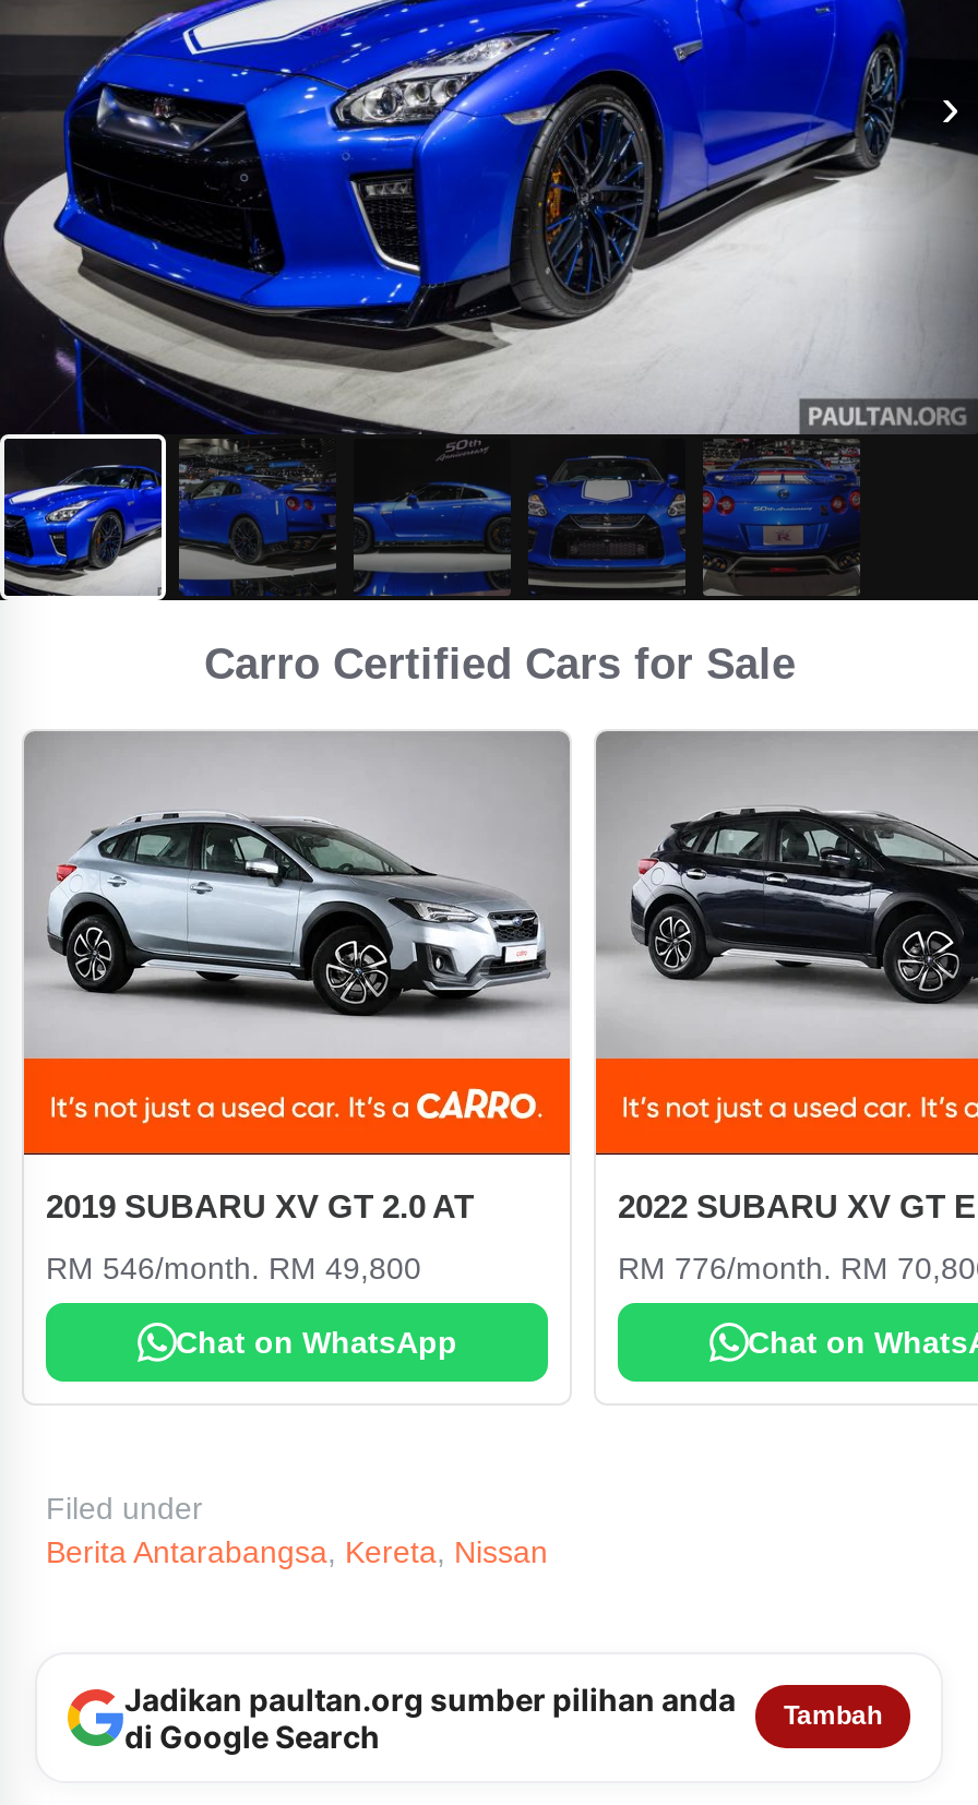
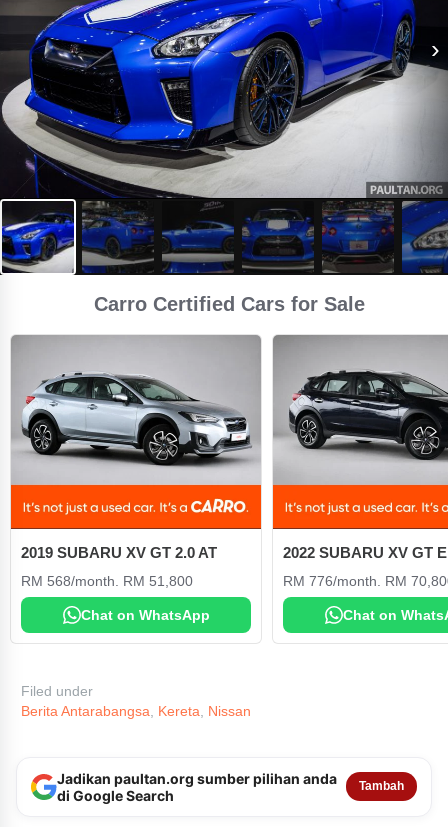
+ [image]

- RM 546/month. RM 49,800
+ RM 568/month. RM 51,800
